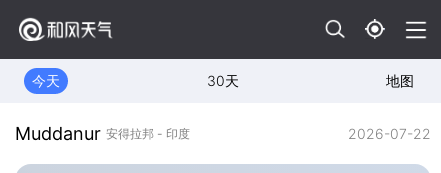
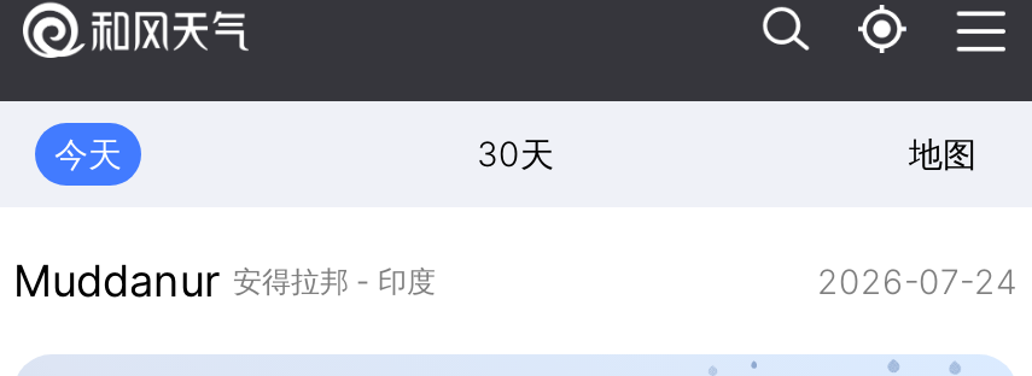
- 2026-07-22
+ 2026-07-24
